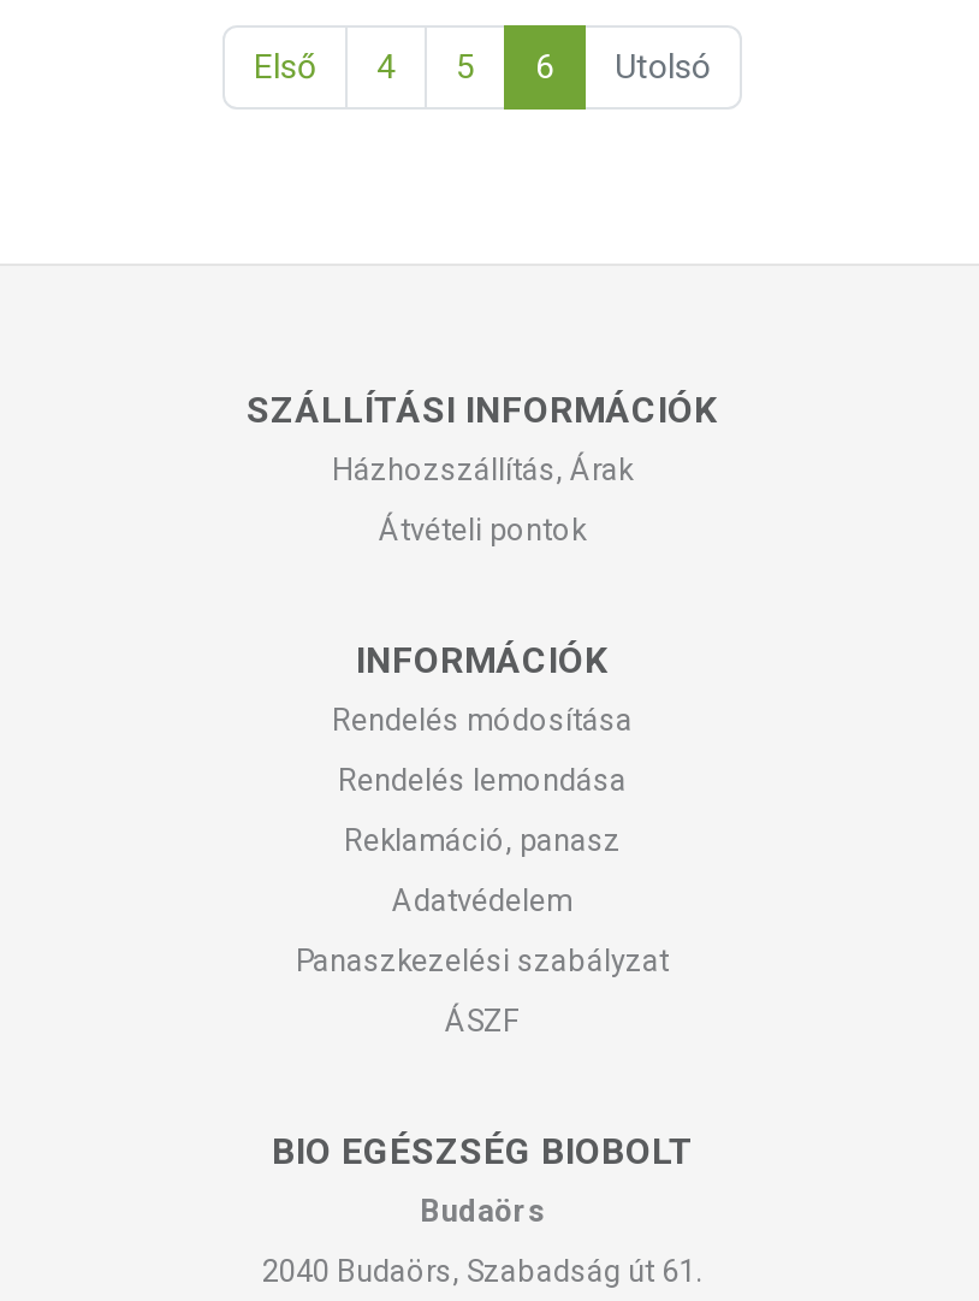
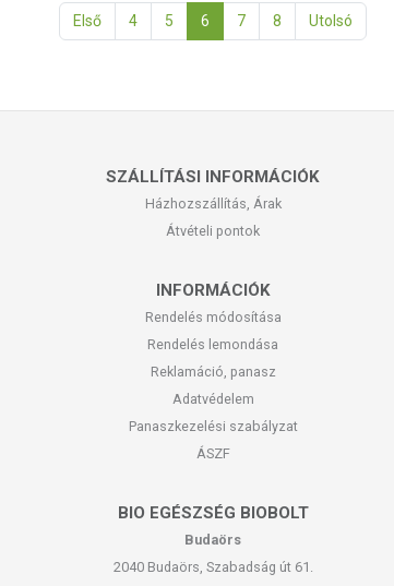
+ 7
+ 8
